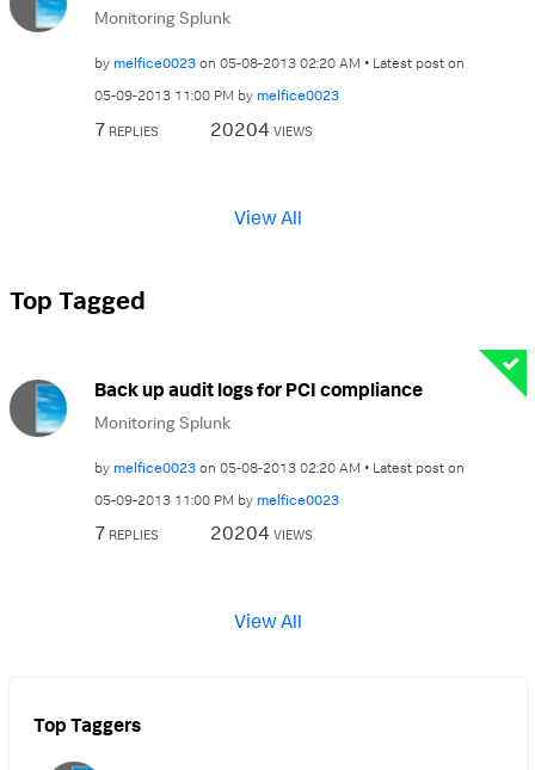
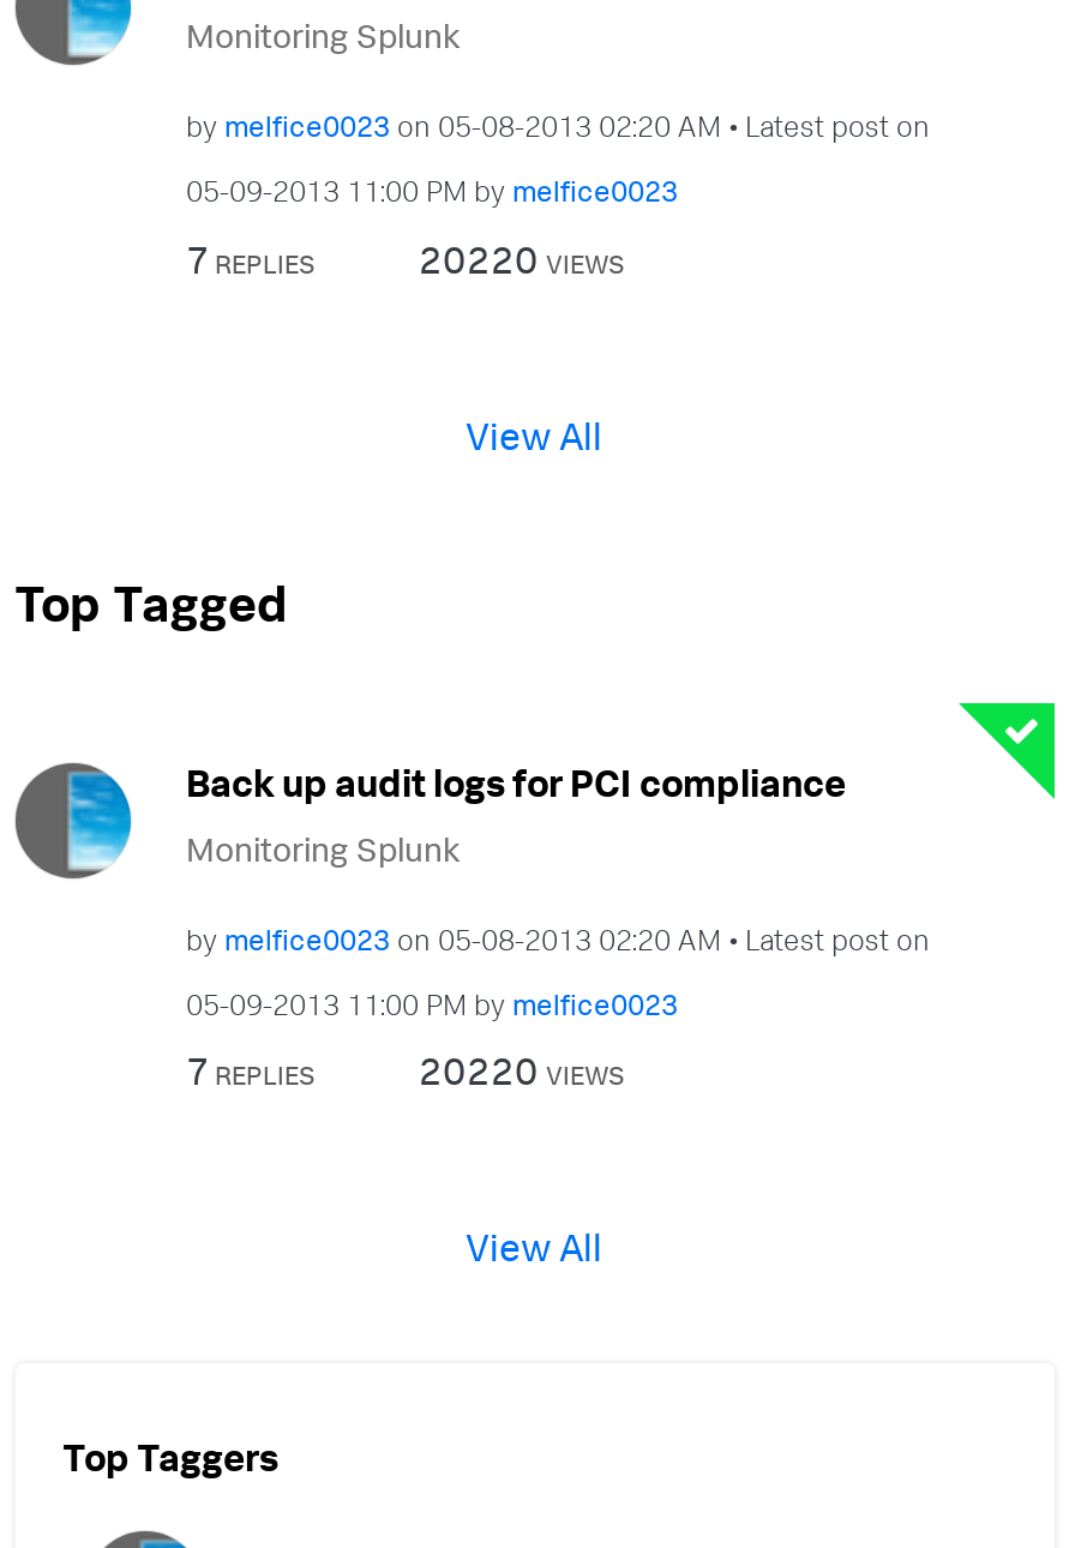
- 20204 VIEWS
+ 20220 VIEWS

- 20204 VIEWS
+ 20220 VIEWS
